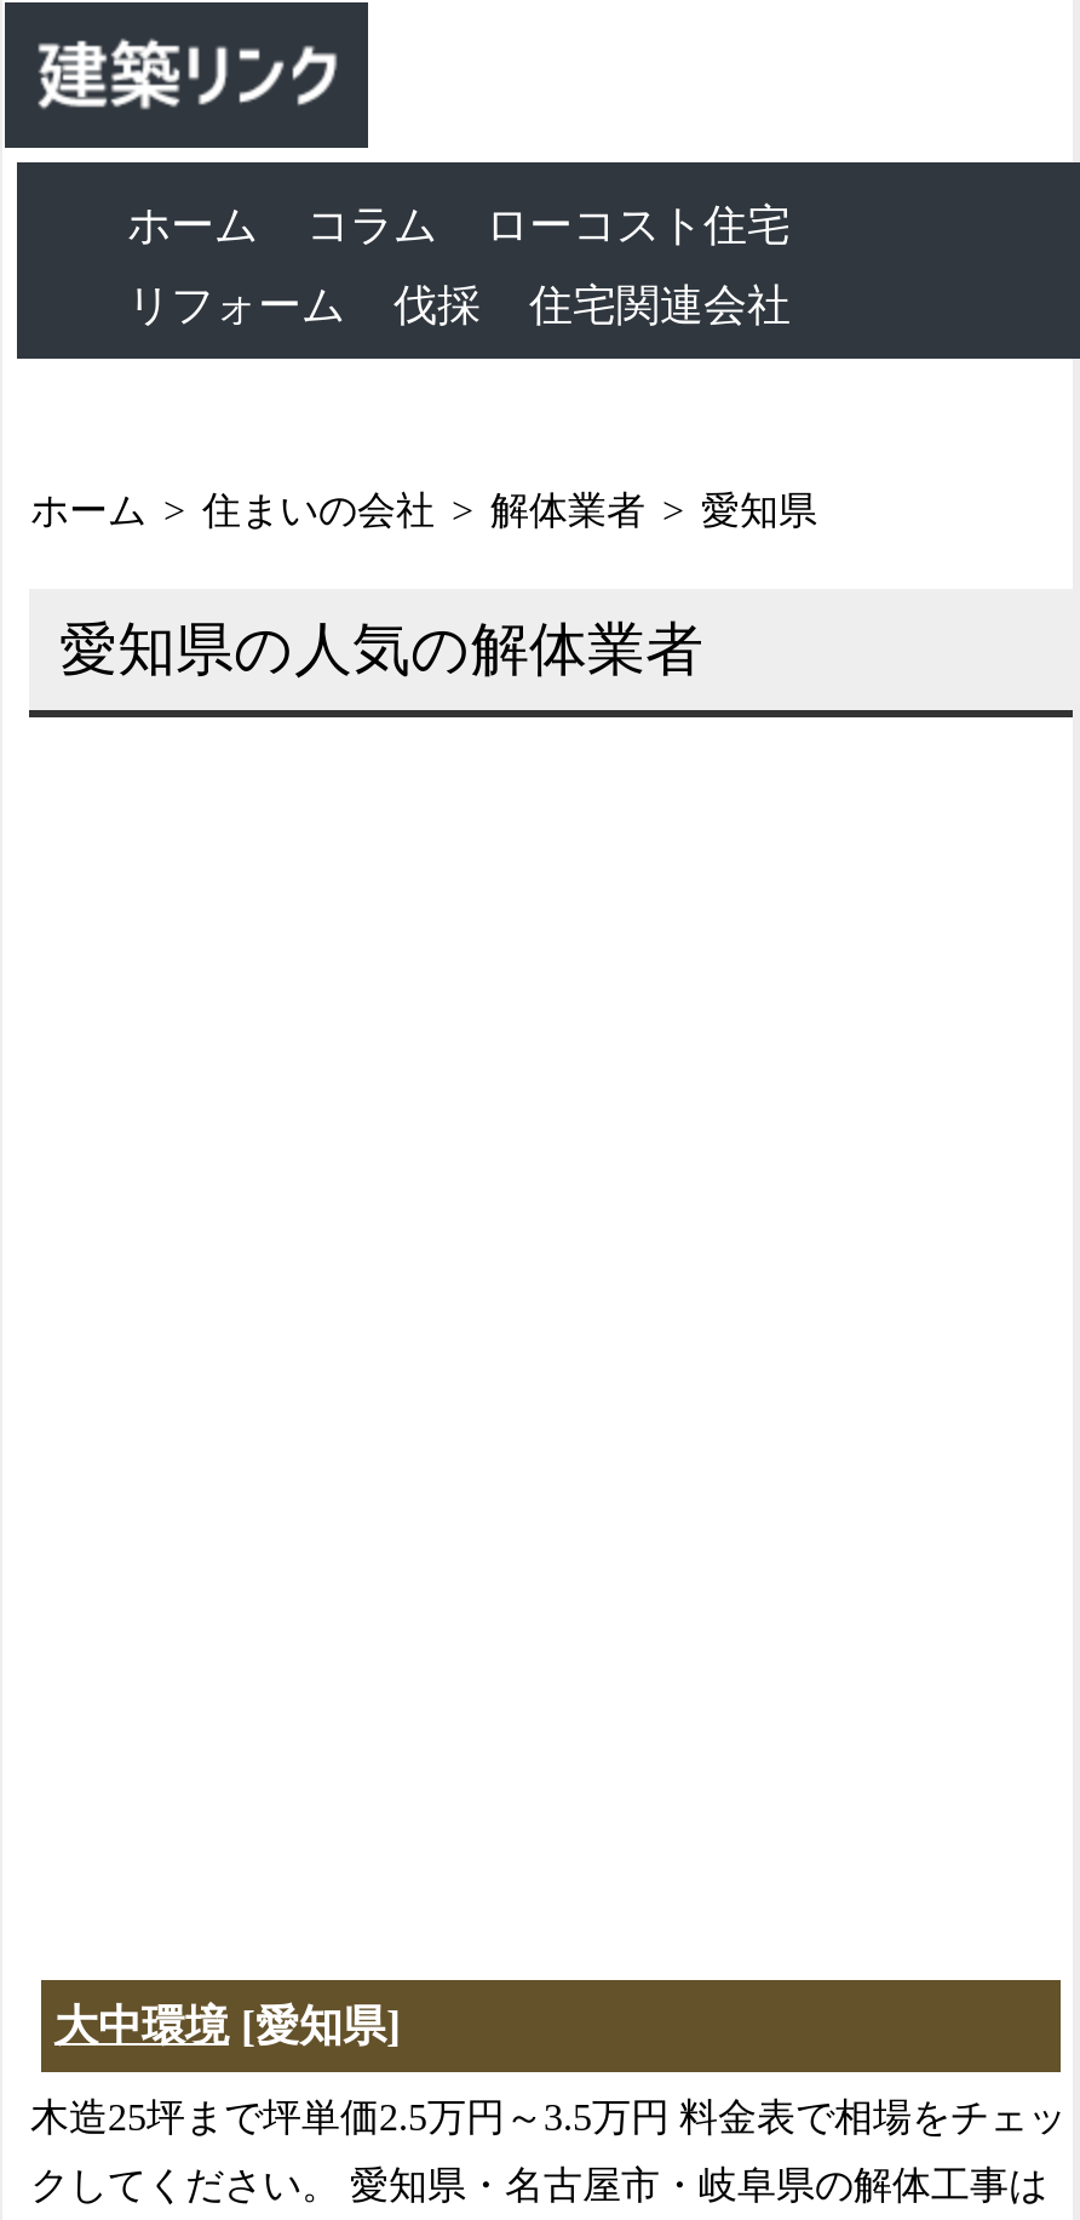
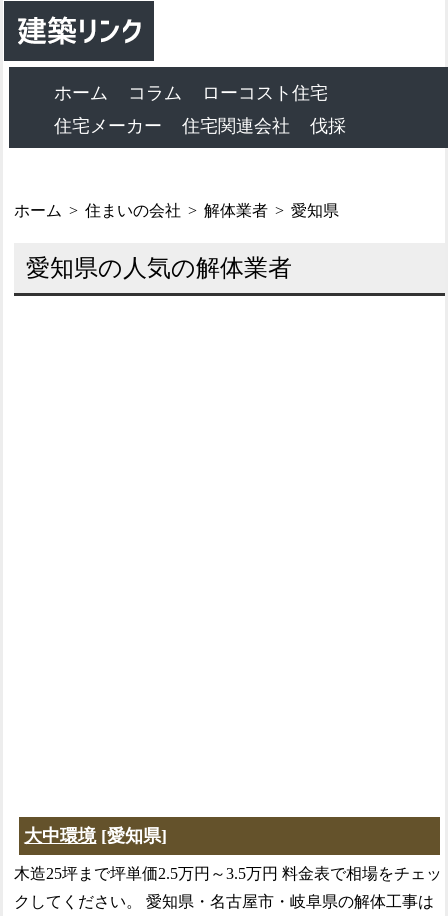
- リフォーム
- 伐採
+ 住宅メーカー

+ 伐採
